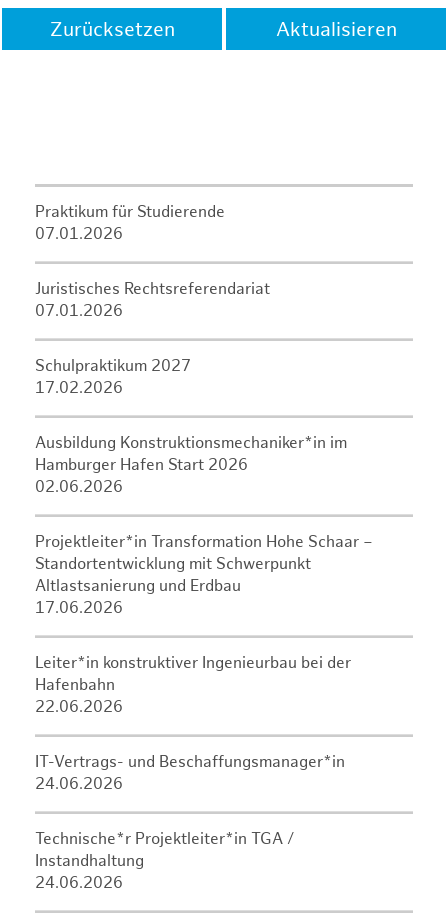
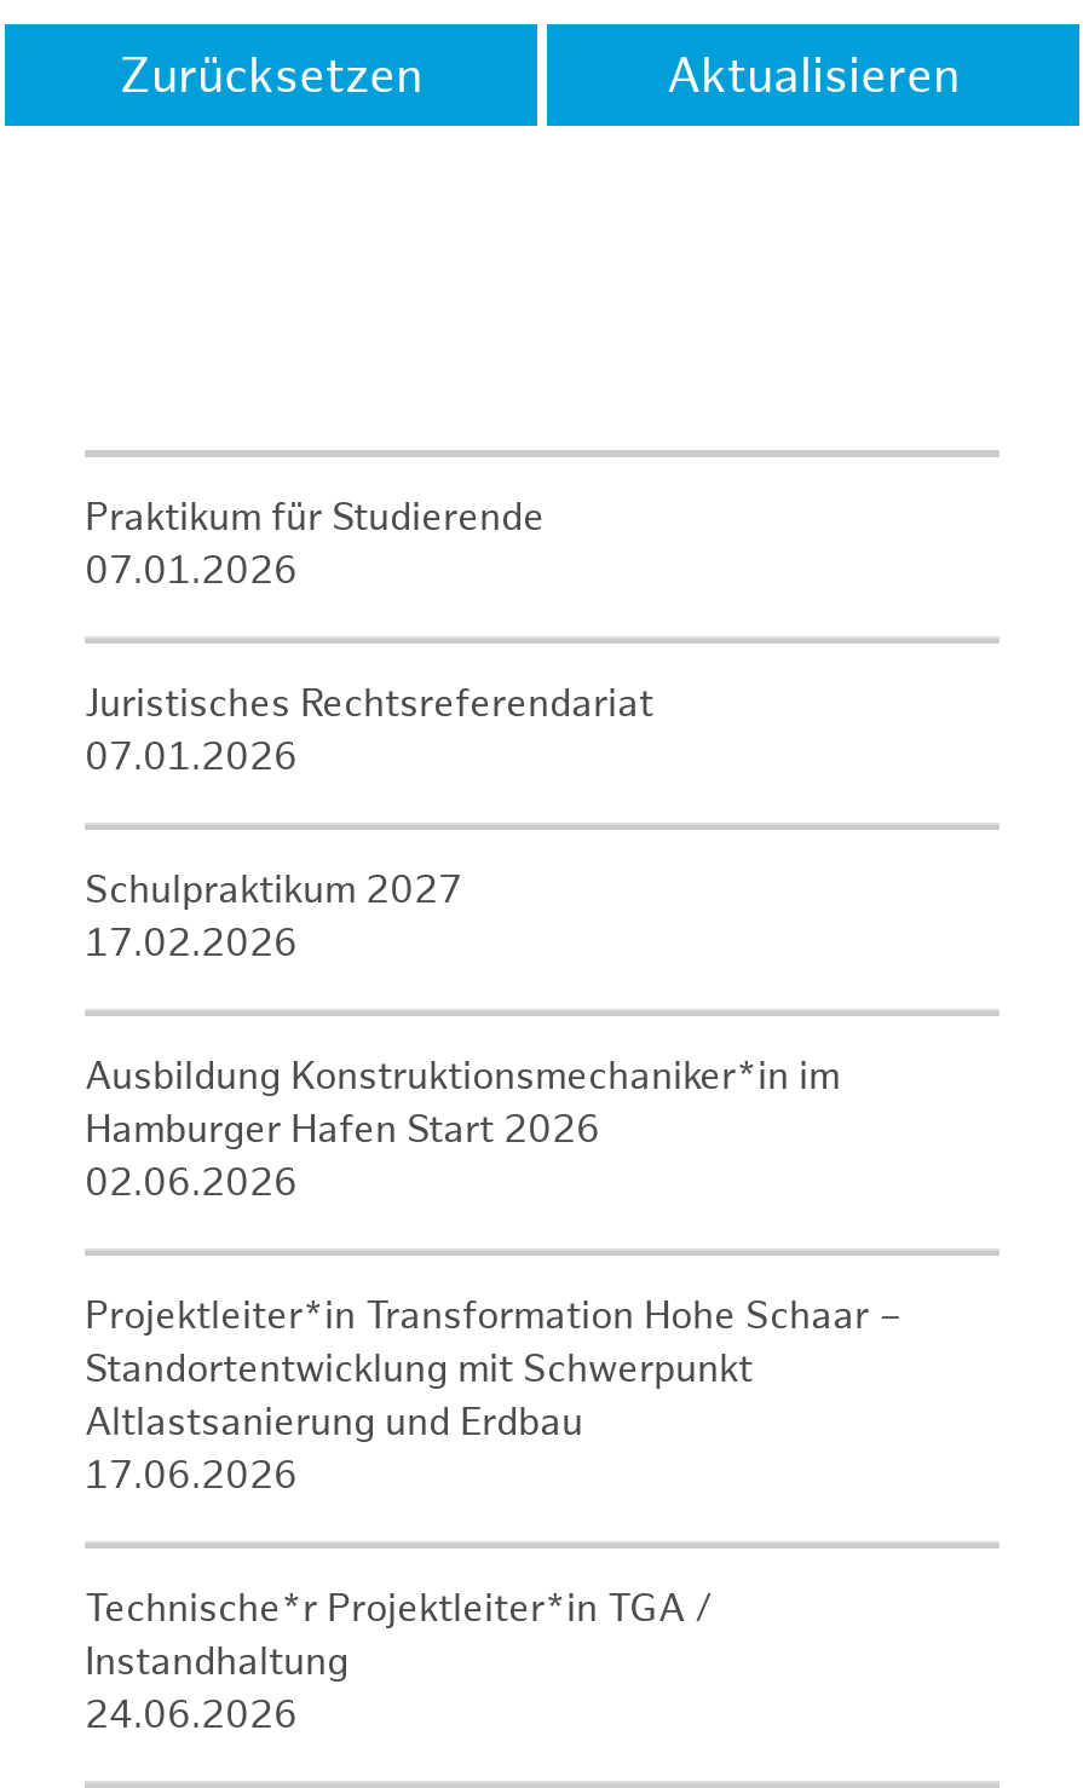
- Leiter*in konstruktiver Ingenieurbau bei der
- Hafenbahn
- 22.06.2026
- IT-Vertrags- und Beschaffungsmanager*in
- 24.06.2026
